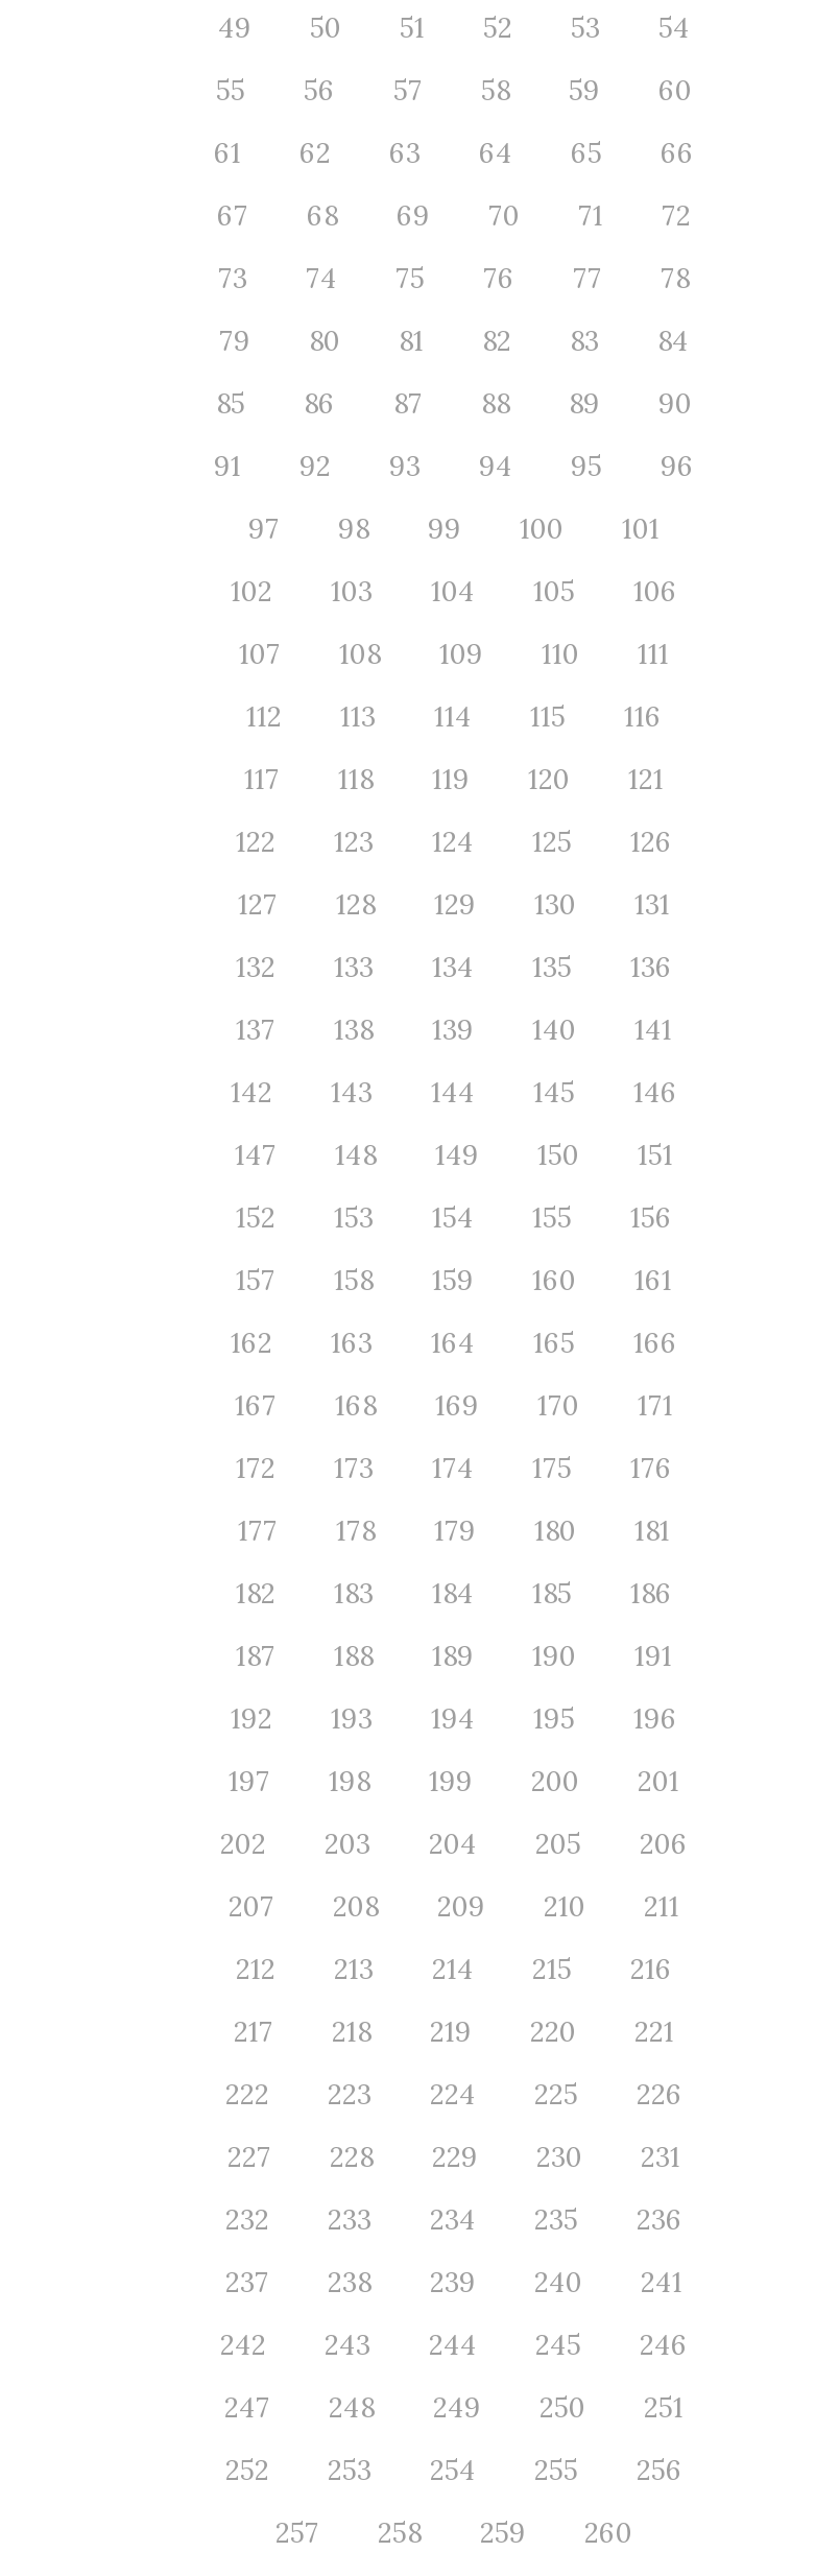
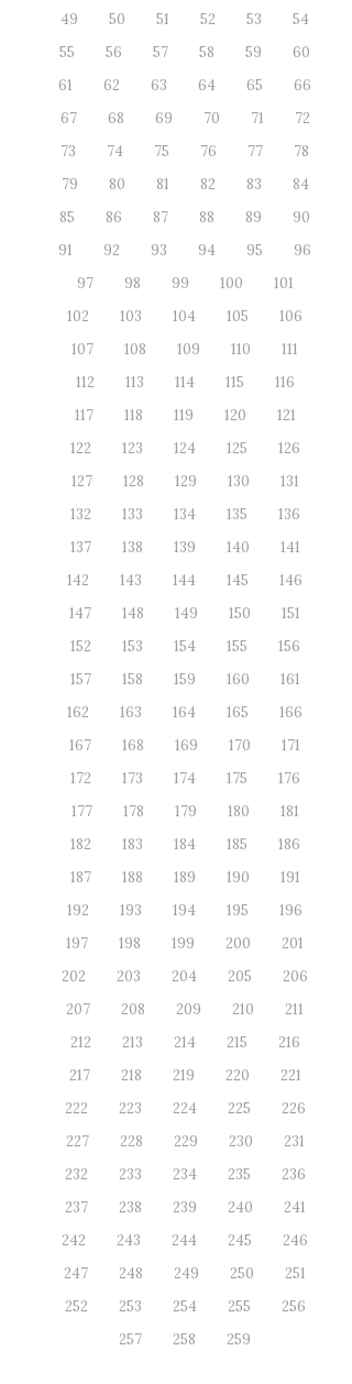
- 260
